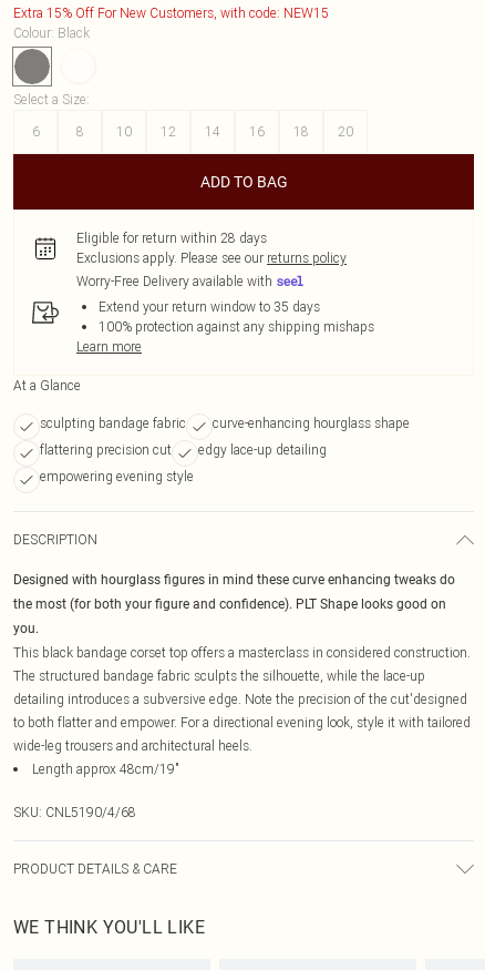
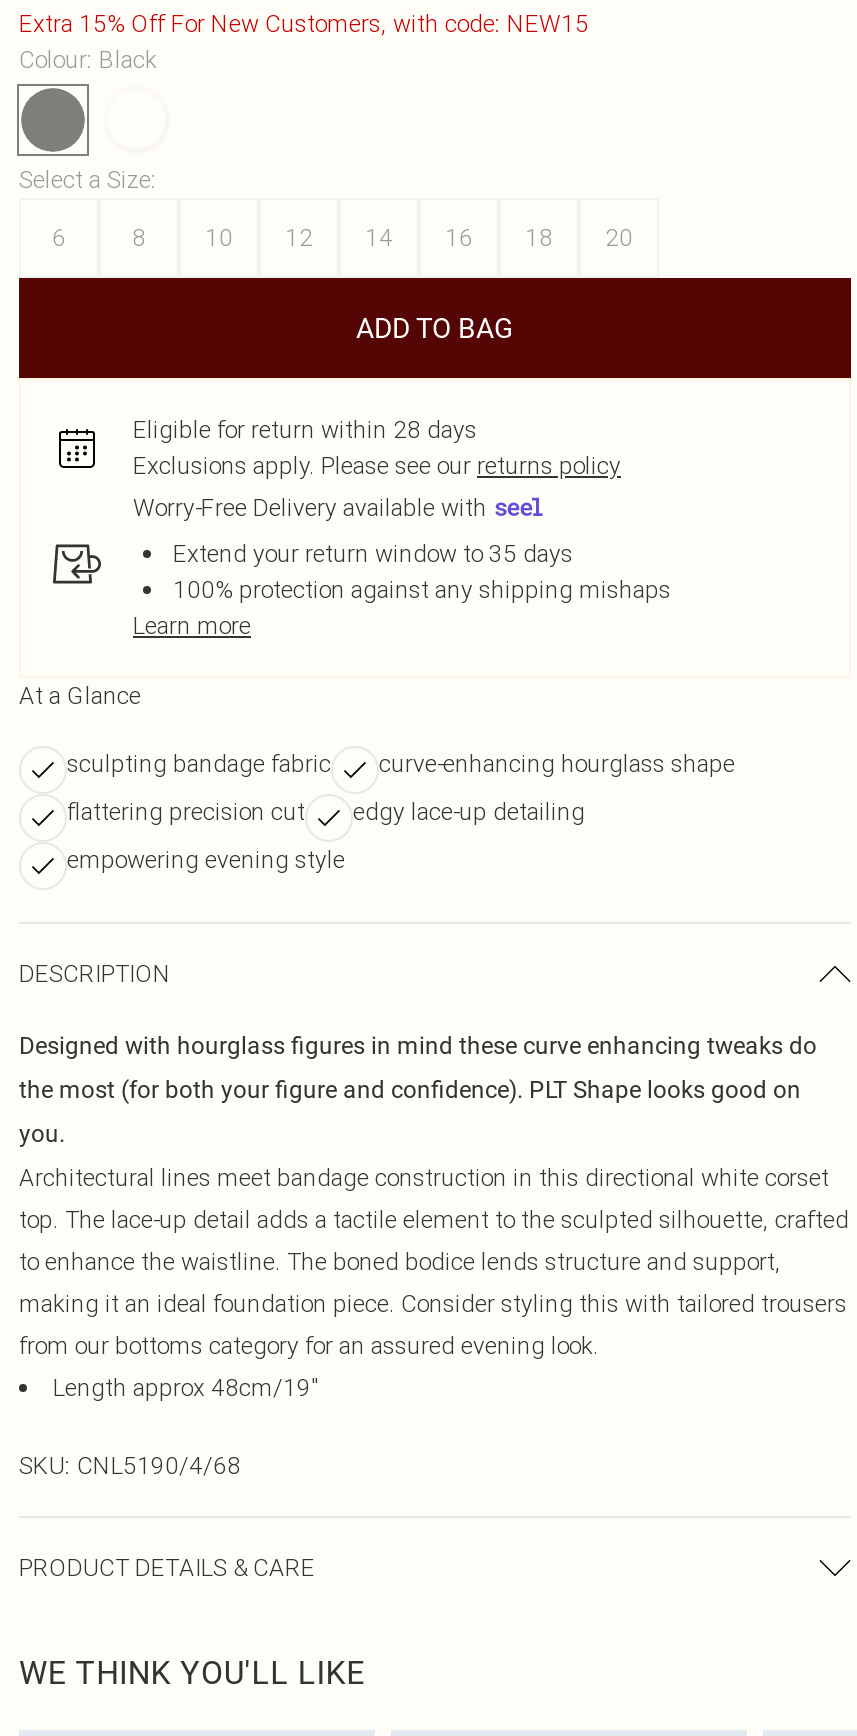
- This black bandage corset top offers a masterclass in considered construction.
- The structured bandage fabric sculpts the silhouette, while the lace-up
- detailing introduces a subversive edge. Note the precision of the cut'designed
- to both flatter and empower. For a directional evening look, style it with tailored
- wide-leg trousers and architectural heels.
+ Architectural lines meet bandage construction in this directional white corset
+ top. The lace-up detail adds a tactile element to the sculpted silhouette, crafted
+ to enhance the waistline. The boned bodice lends structure and support,
+ making it an ideal foundation piece. Consider styling this with tailored trousers
+ from our bottoms category for an assured evening look.
